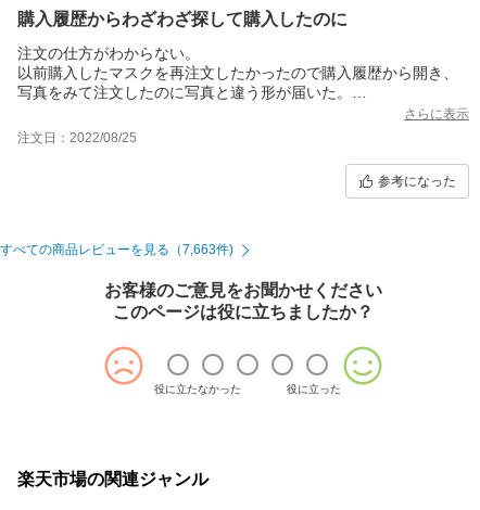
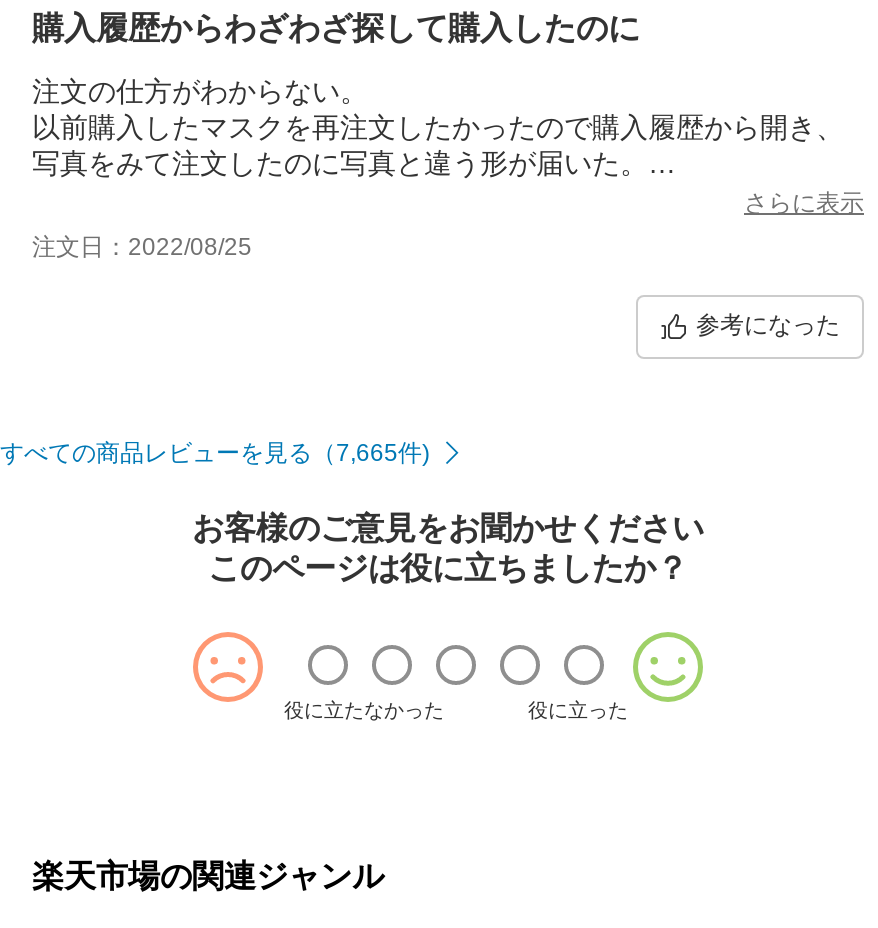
- すべての商品レビューを見る（7,663件)
+ すべての商品レビューを見る（7,665件)
